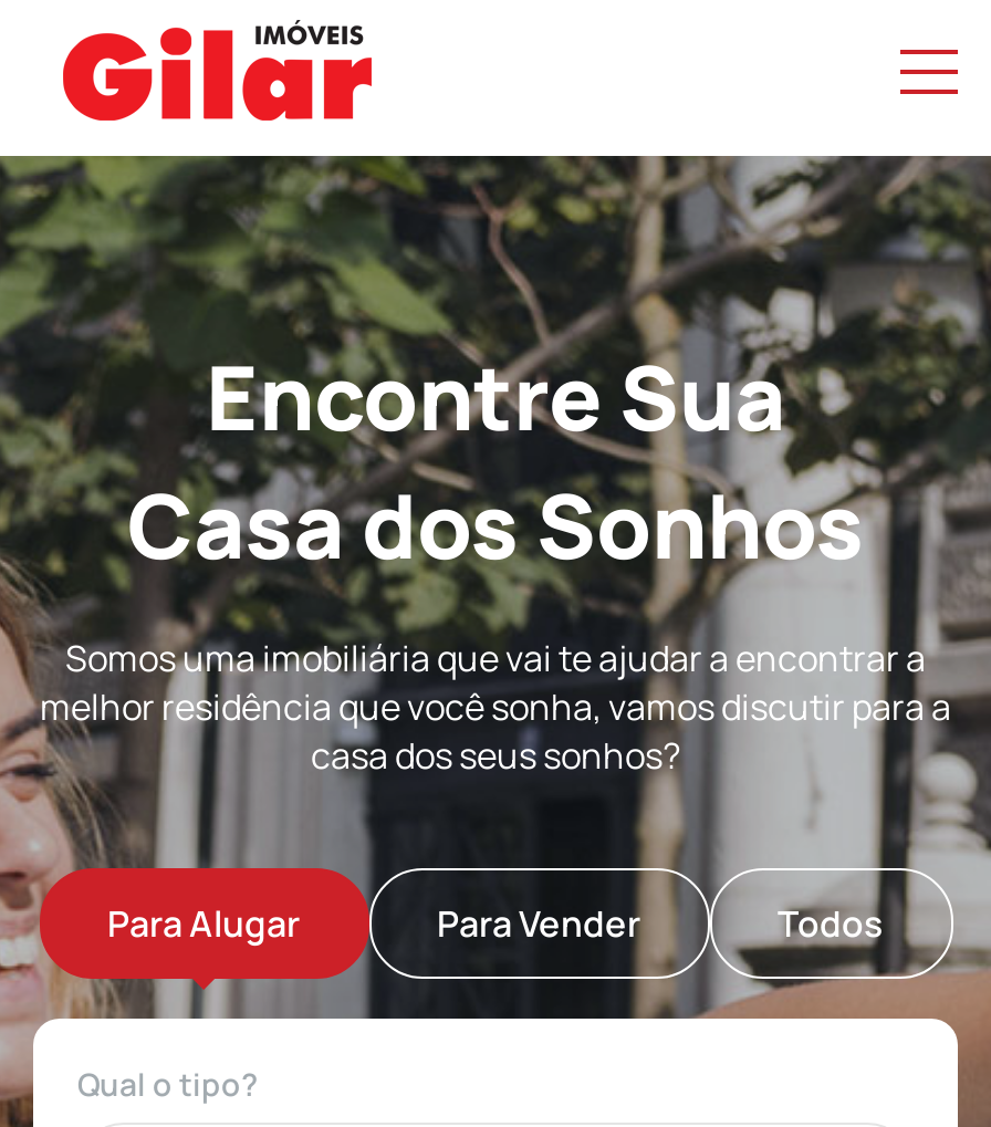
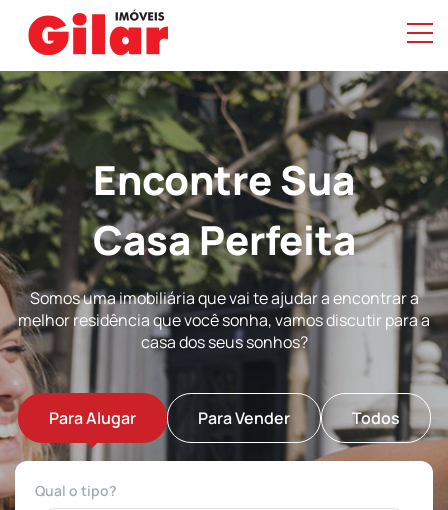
- Casa dos Sonhos
+ Casa Perfeita
